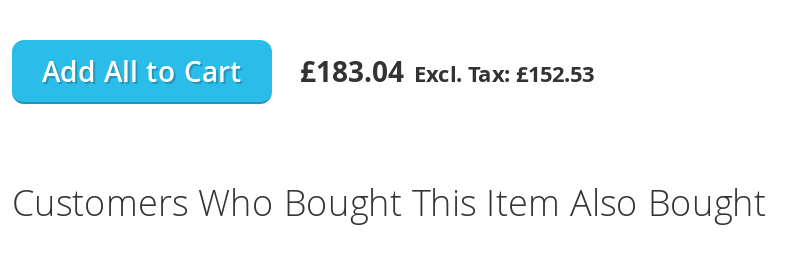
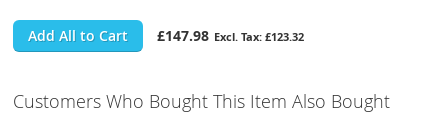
- Add All to Cart £183.04
+ Add All to Cart £147.98

- £152.53
+ £123.32
